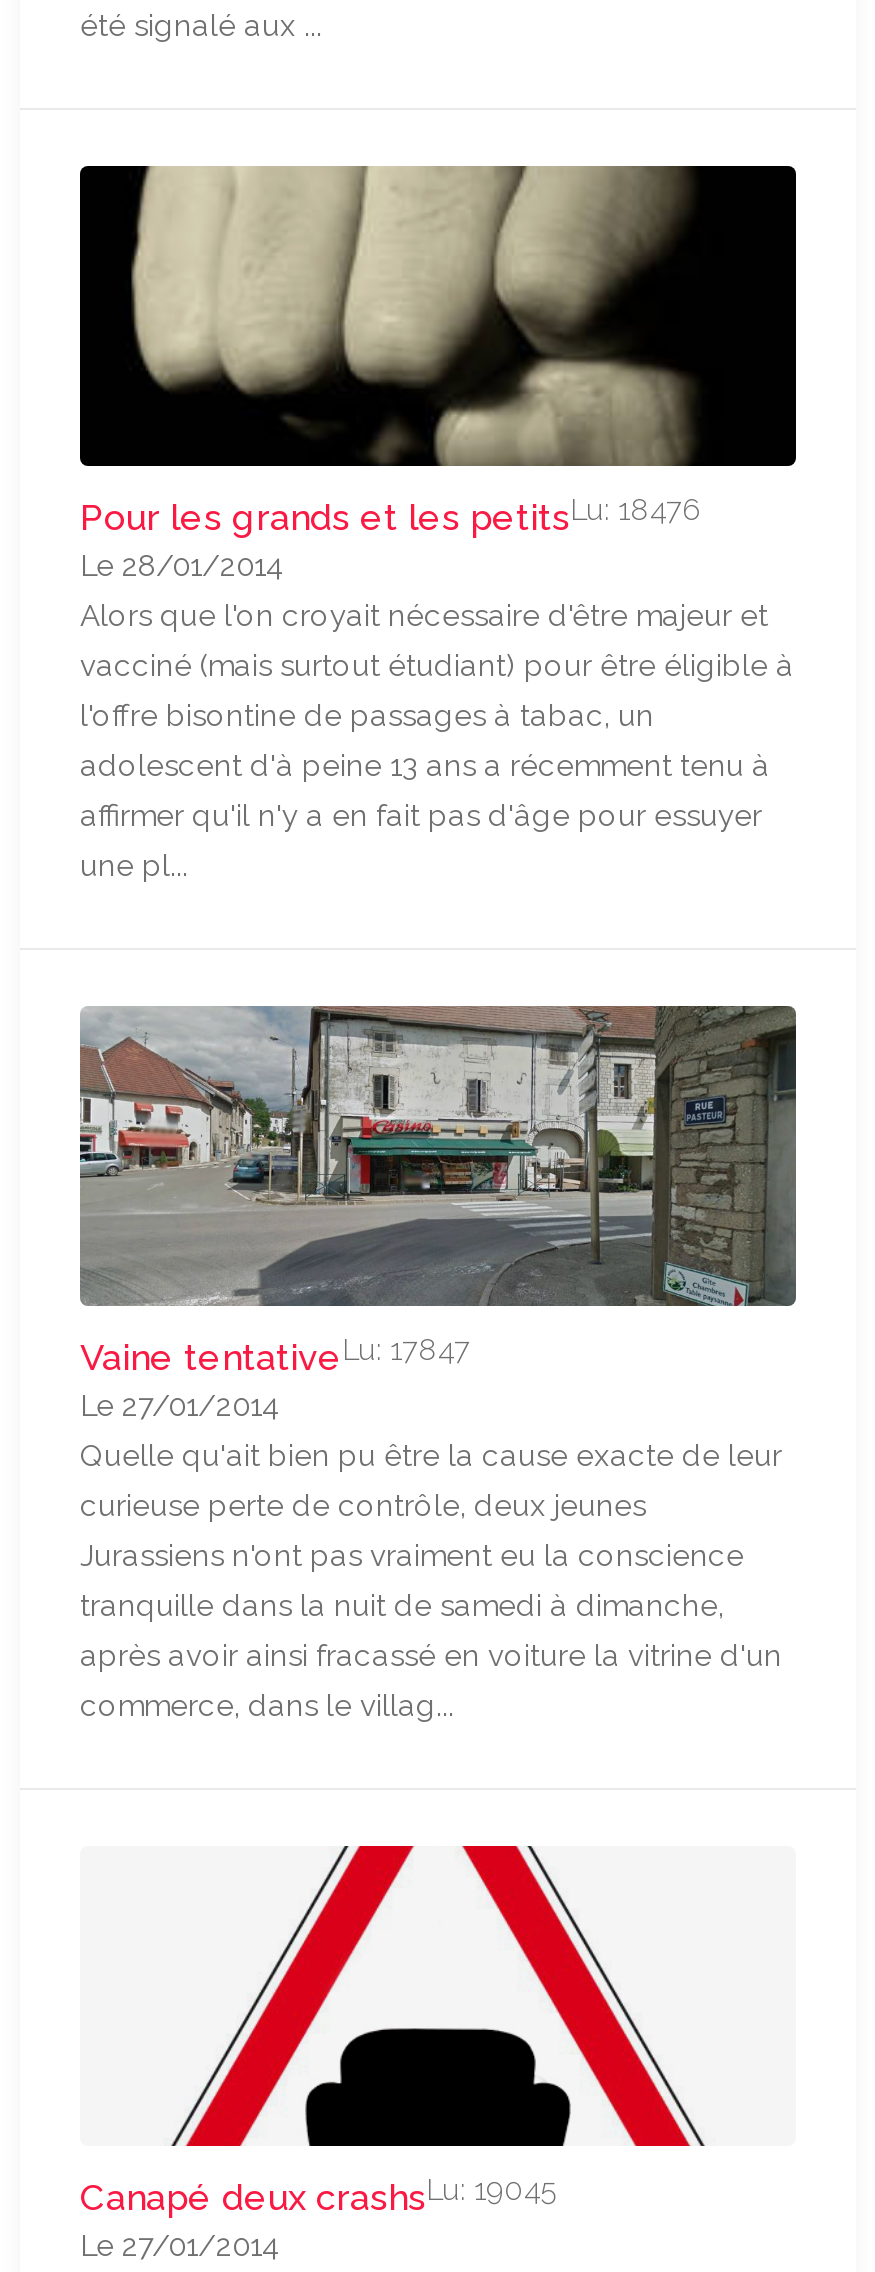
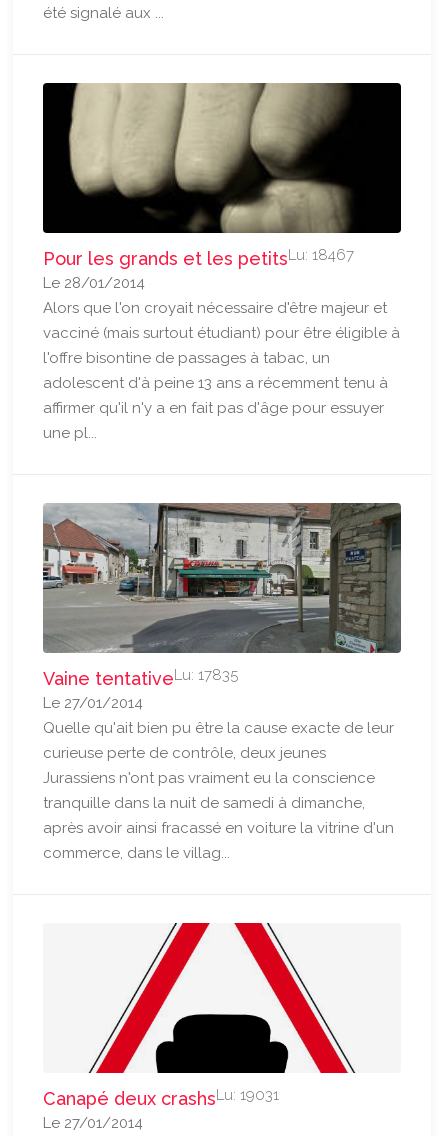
- Pour les grands et les petitsLu: 18476
+ Pour les grands et les petitsLu: 18467

- Vaine tentativeLu: 17847
+ Vaine tentativeLu: 17835

- Canapé deux crashsLu: 19045
+ Canapé deux crashsLu: 19031
